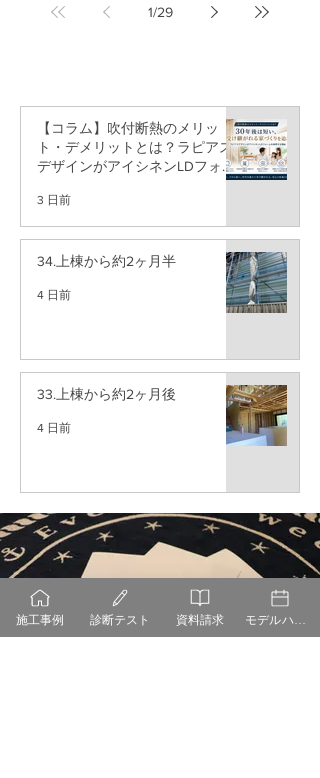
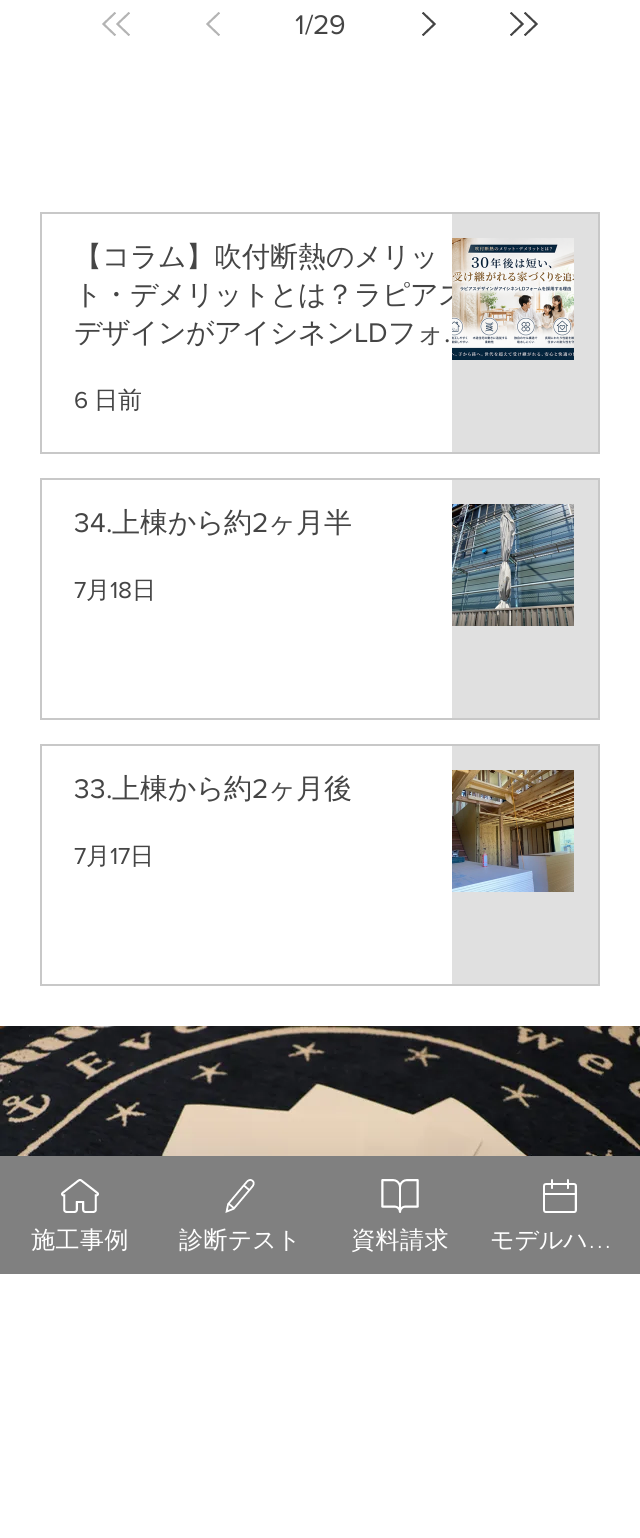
- 3 日前
+ 6 日前

- 4 日前
+ 7月18日

- 4 日前
+ 7月17日
